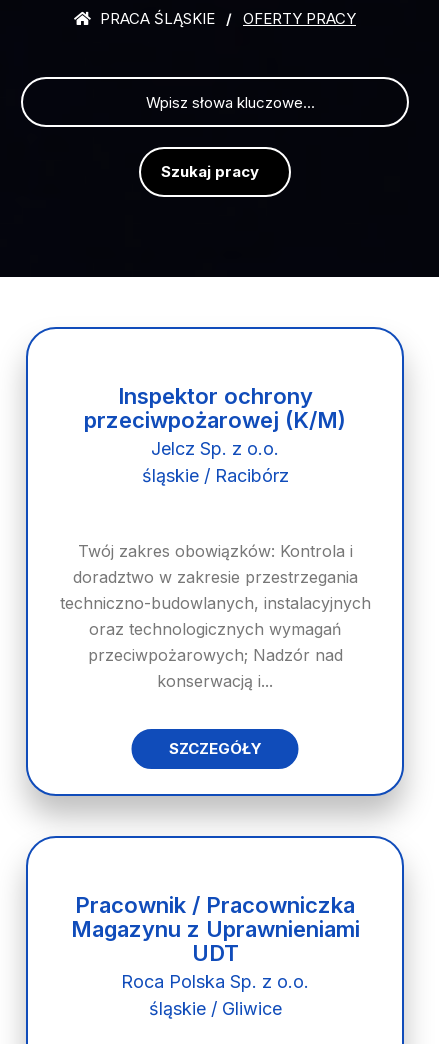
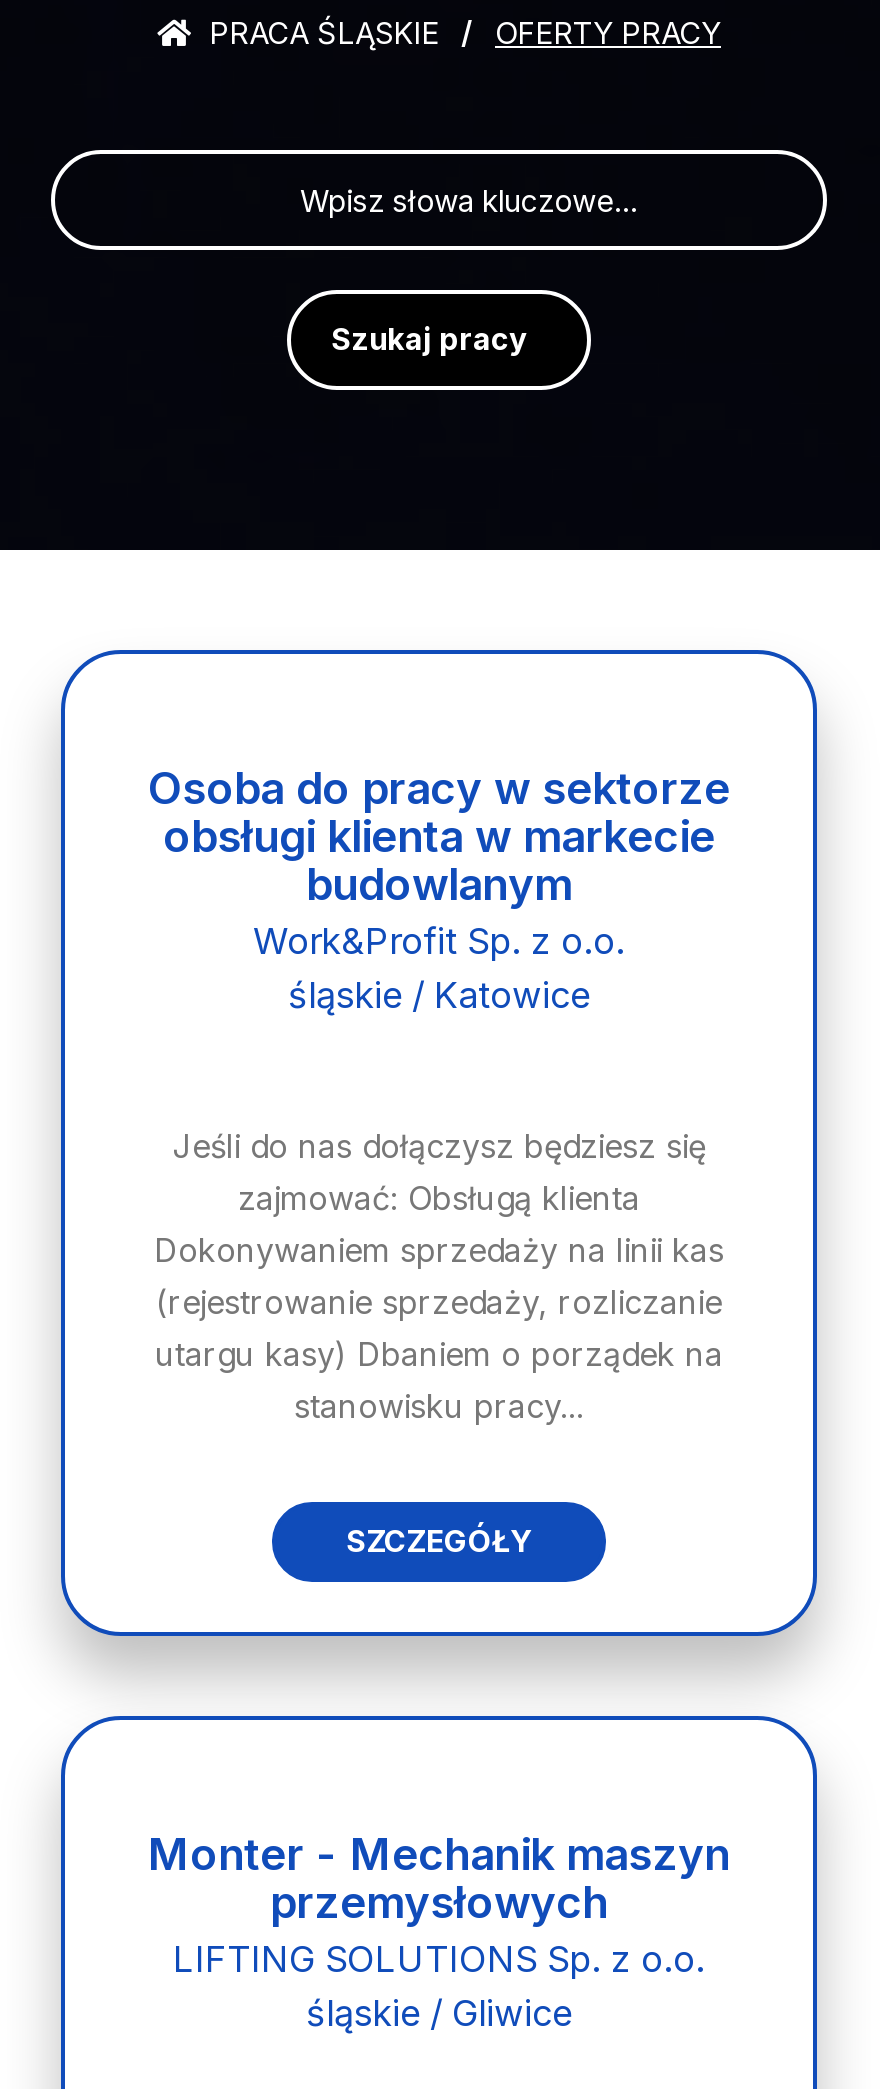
- Inspektor ochrony
- przeciwpożarowej (K/M)
- Jelcz Sp. z o.o.
- śląskie / Racibórz
+ Osoba do pracy w sektorze
+ obsługi klienta w markecie
+ budowlanym
+ Work&Profit Sp. z o.o.
+ śląskie / Katowice

- Twój zakres obowiązków: Kontrola i
- doradztwo w zakresie przestrzegania
- techniczno-budowlanych, instalacyjnych
- oraz technologicznych wymagań
- przeciwpożarowych; Nadzór nad
- konserwacją i...
+ Jeśli do nas dołączysz będziesz się
+ zajmować: Obsługą klienta
+ Dokonywaniem sprzedaży na linii kas
+ (rejestrowanie sprzedaży, rozliczanie
+ utargu kasy) Dbaniem o porządek na
+ stanowisku pracy...

moved down: SZCZEGÓŁY

moved down: [image]

- Pracownik / Pracowniczka
- Magazynu z Uprawnieniami
- UDT
- Roca Polska Sp. z o.o.
+ Monter - Mechanik maszyn
+ przemysłowych
+ LIFTING SOLUTIONS Sp. z o.o.
